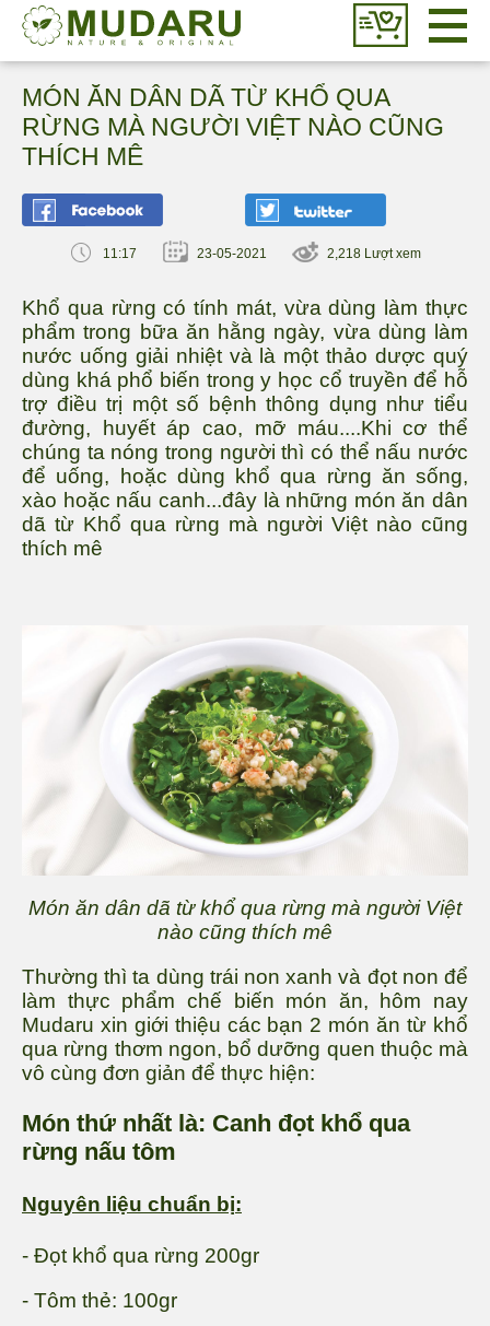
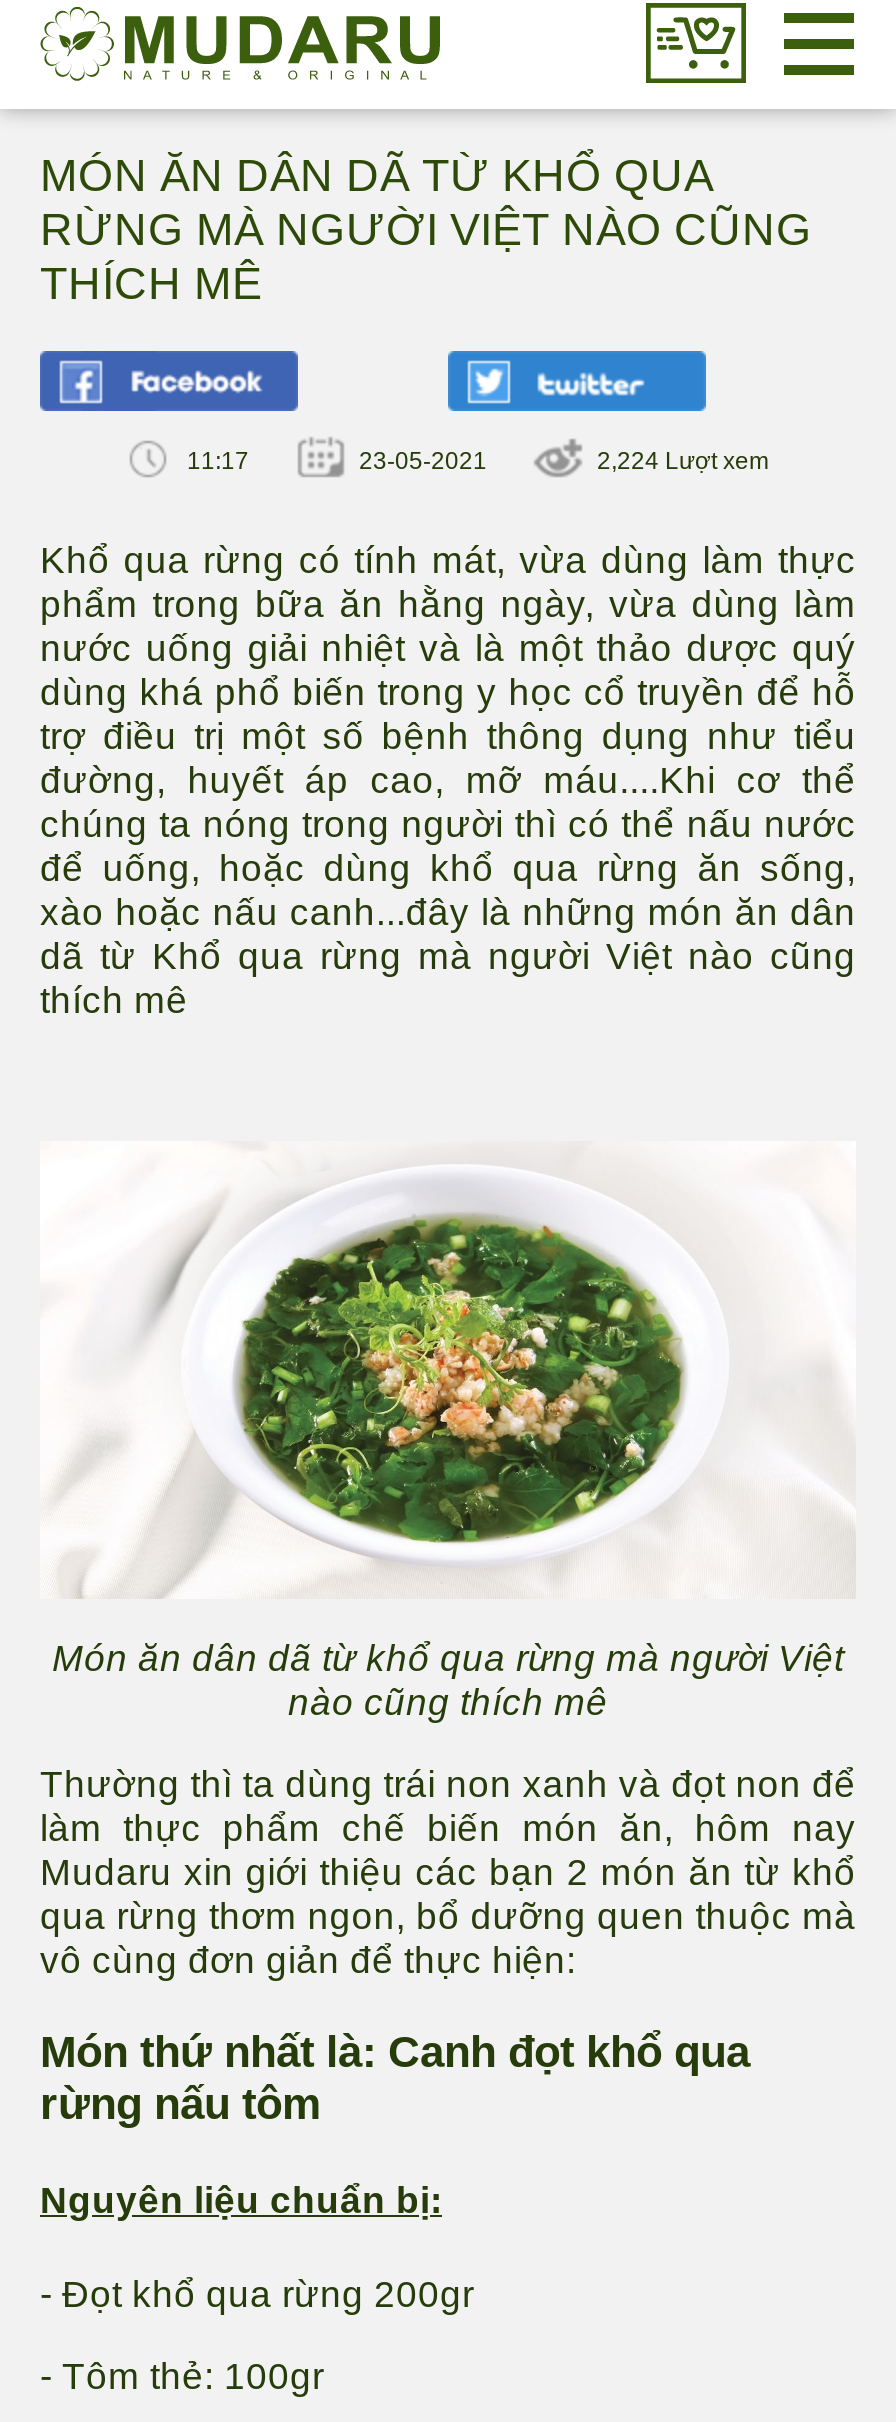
- 2,218 Lượt xem
+ 2,224 Lượt xem
